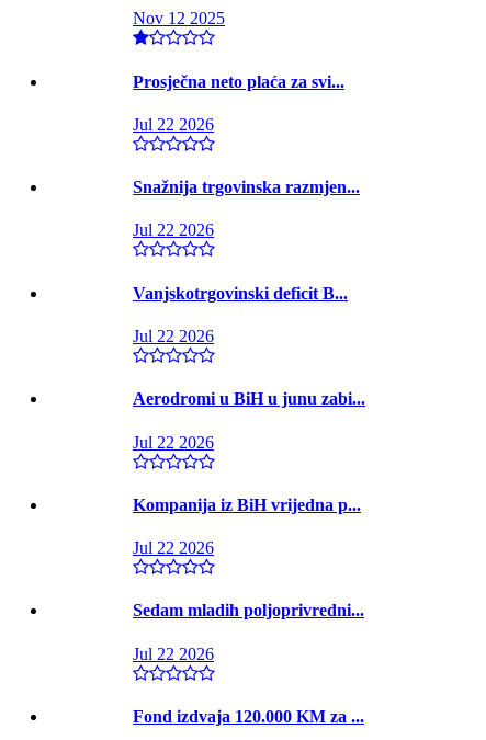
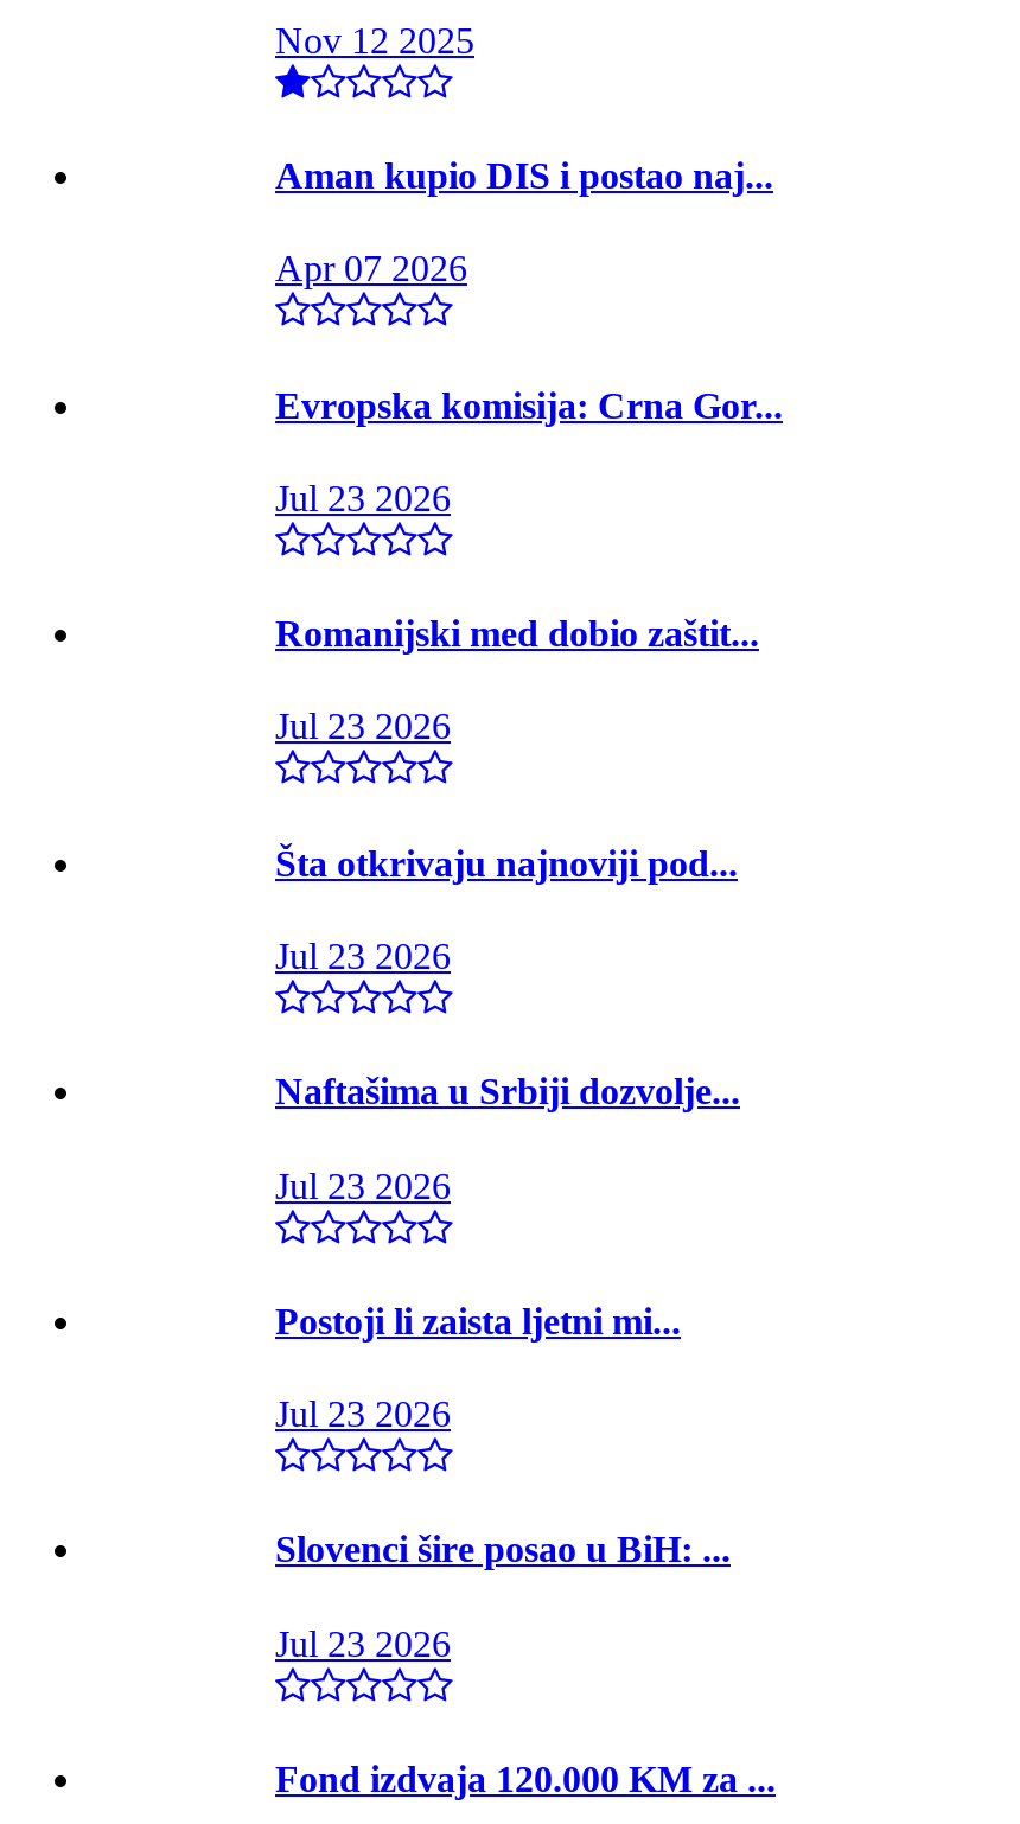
- Prosječna neto plaća za svi...
- Jul 22 2026
- Snažnija trgovinska razmjen...
- Jul 22 2026
- Vanjskotrgovinski deficit B...
- Jul 22 2026
- Aerodromi u BiH u junu zabi...
- Jul 22 2026
- Kompanija iz BiH vrijedna p...
- Jul 22 2026
- Sedam mladih poljoprivredni...
- Jul 22 2026
+ Aman kupio DIS i postao naj...
+ Apr 07 2026
+ Evropska komisija: Crna Gor...
+ Jul 23 2026
+ Romanijski med dobio zaštit...
+ Jul 23 2026
+ Šta otkrivaju najnoviji pod...
+ Jul 23 2026
+ Naftašima u Srbiji dozvolje...
+ Jul 23 2026
+ Postoji li zaista ljetni mi...
+ Jul 23 2026
+ Slovenci šire posao u BiH: ...
+ Jul 23 2026
